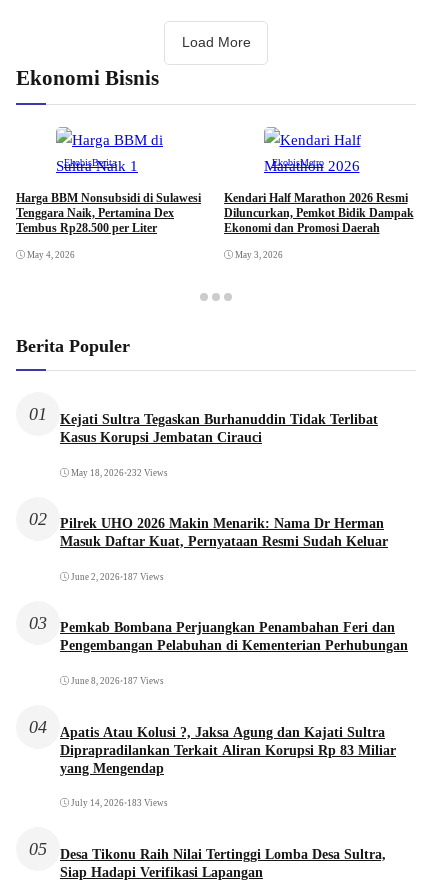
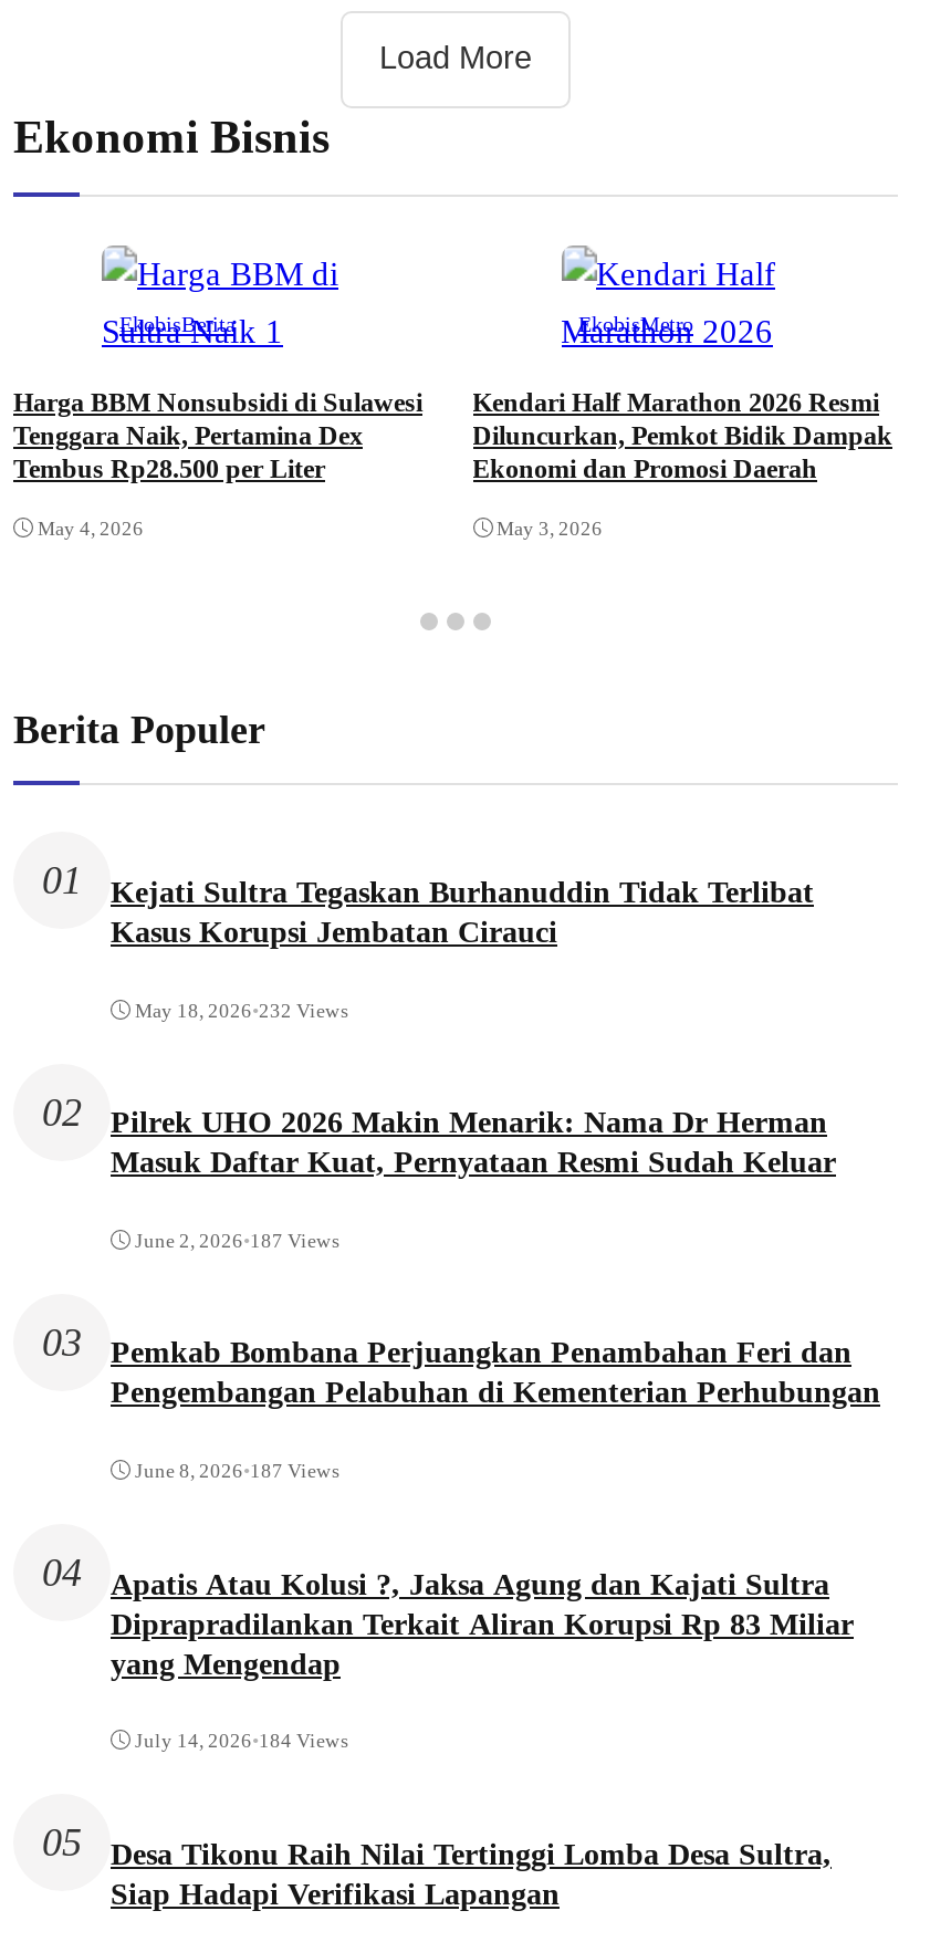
- July 14, 2026•183 Views
+ July 14, 2026•184 Views
